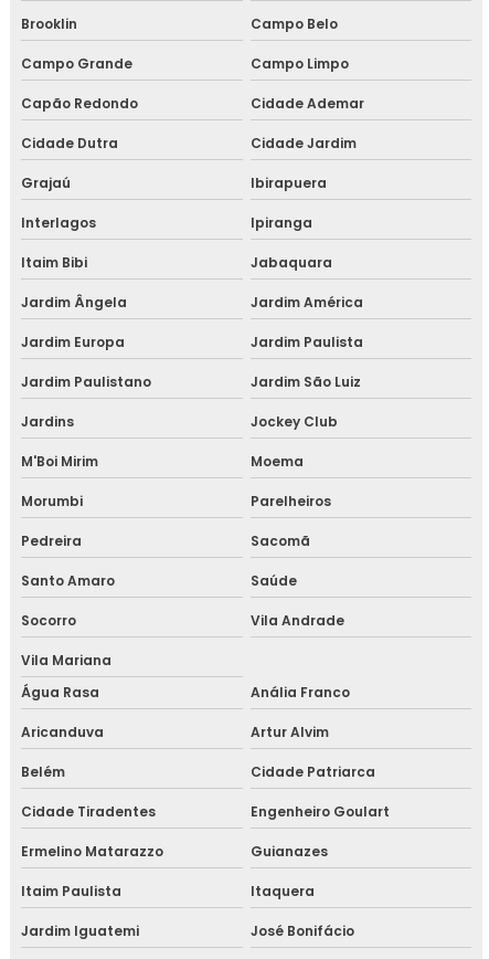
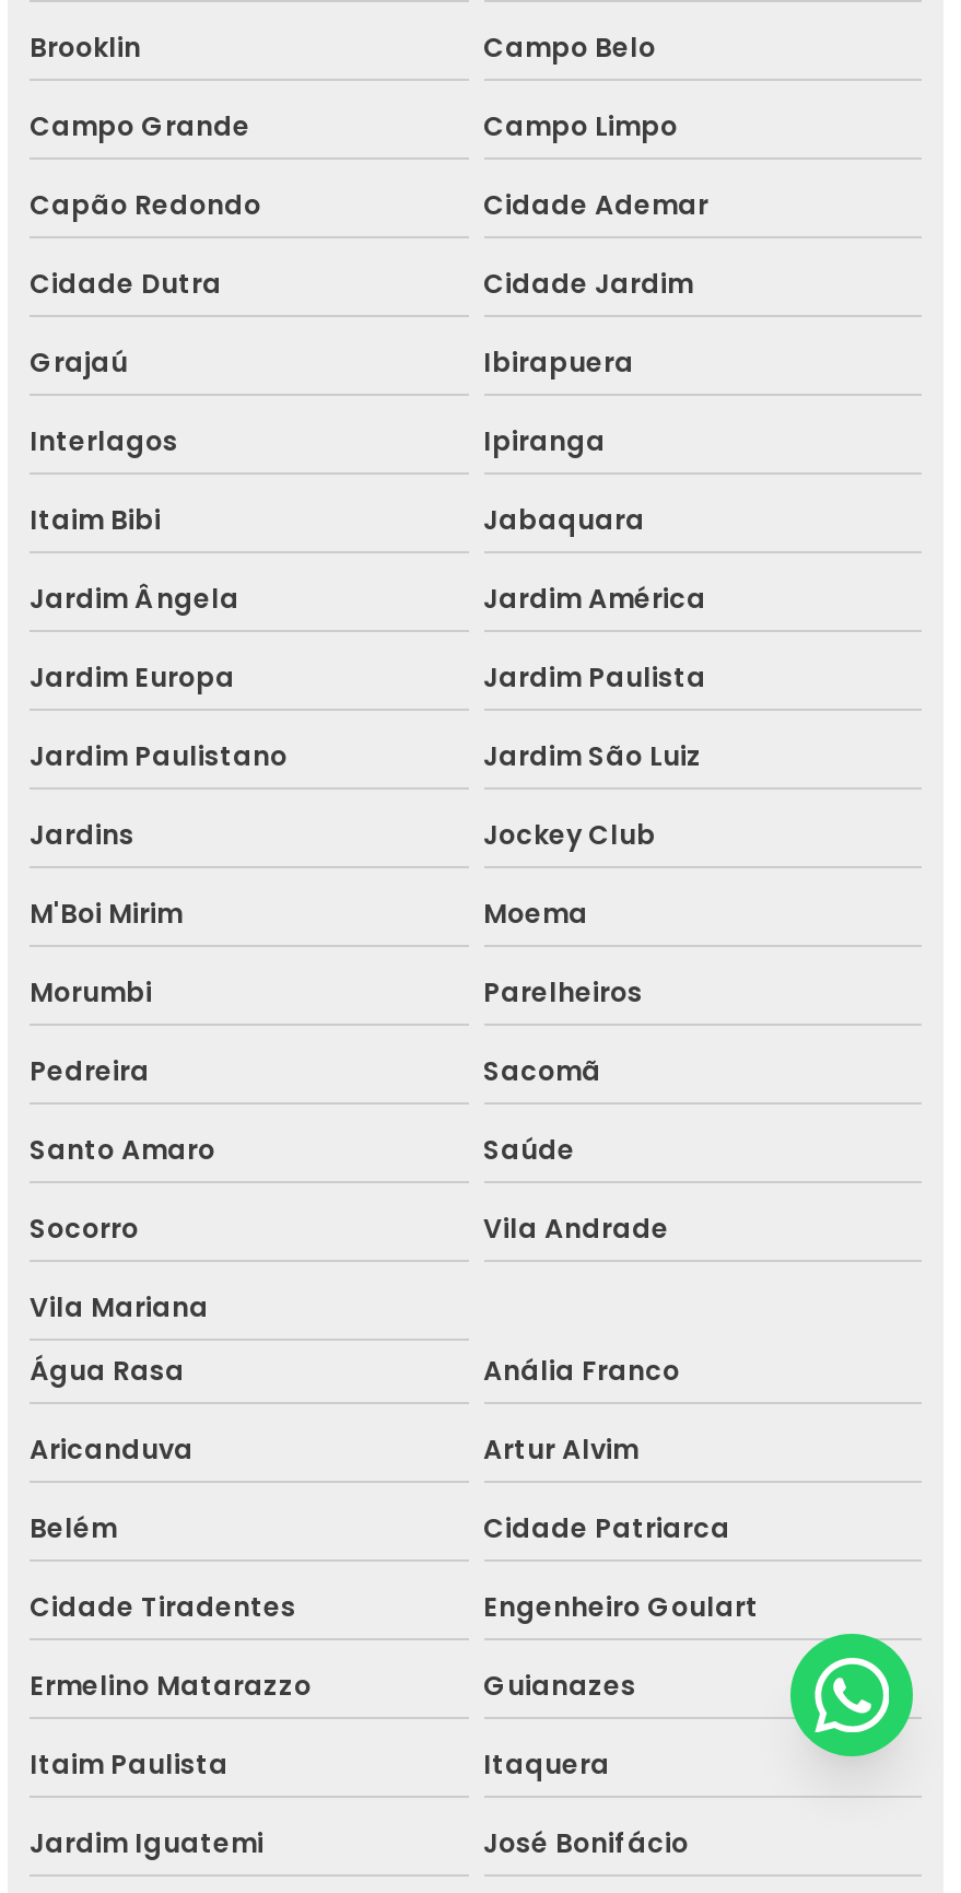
+ [image]
